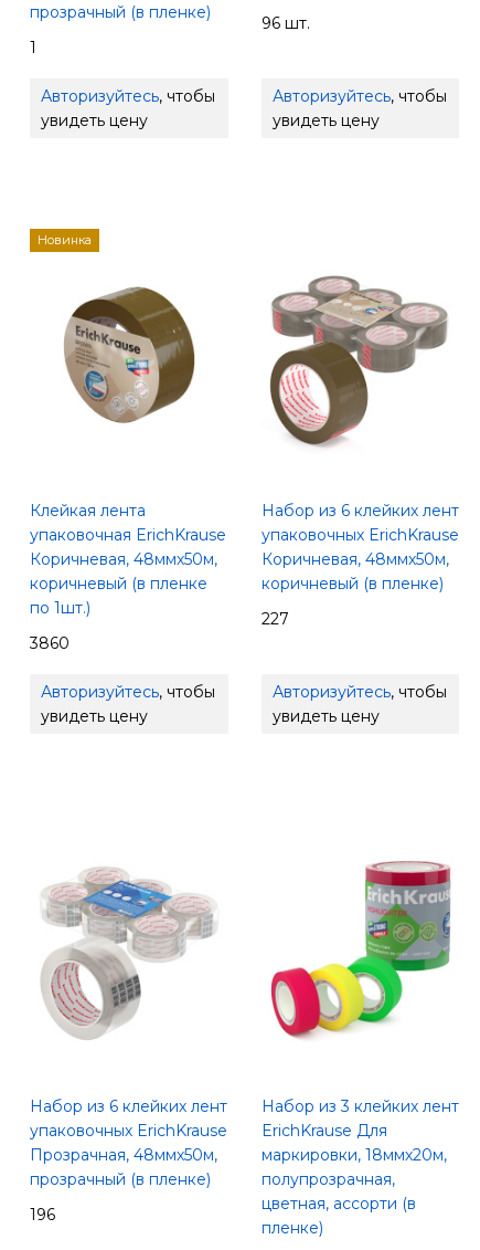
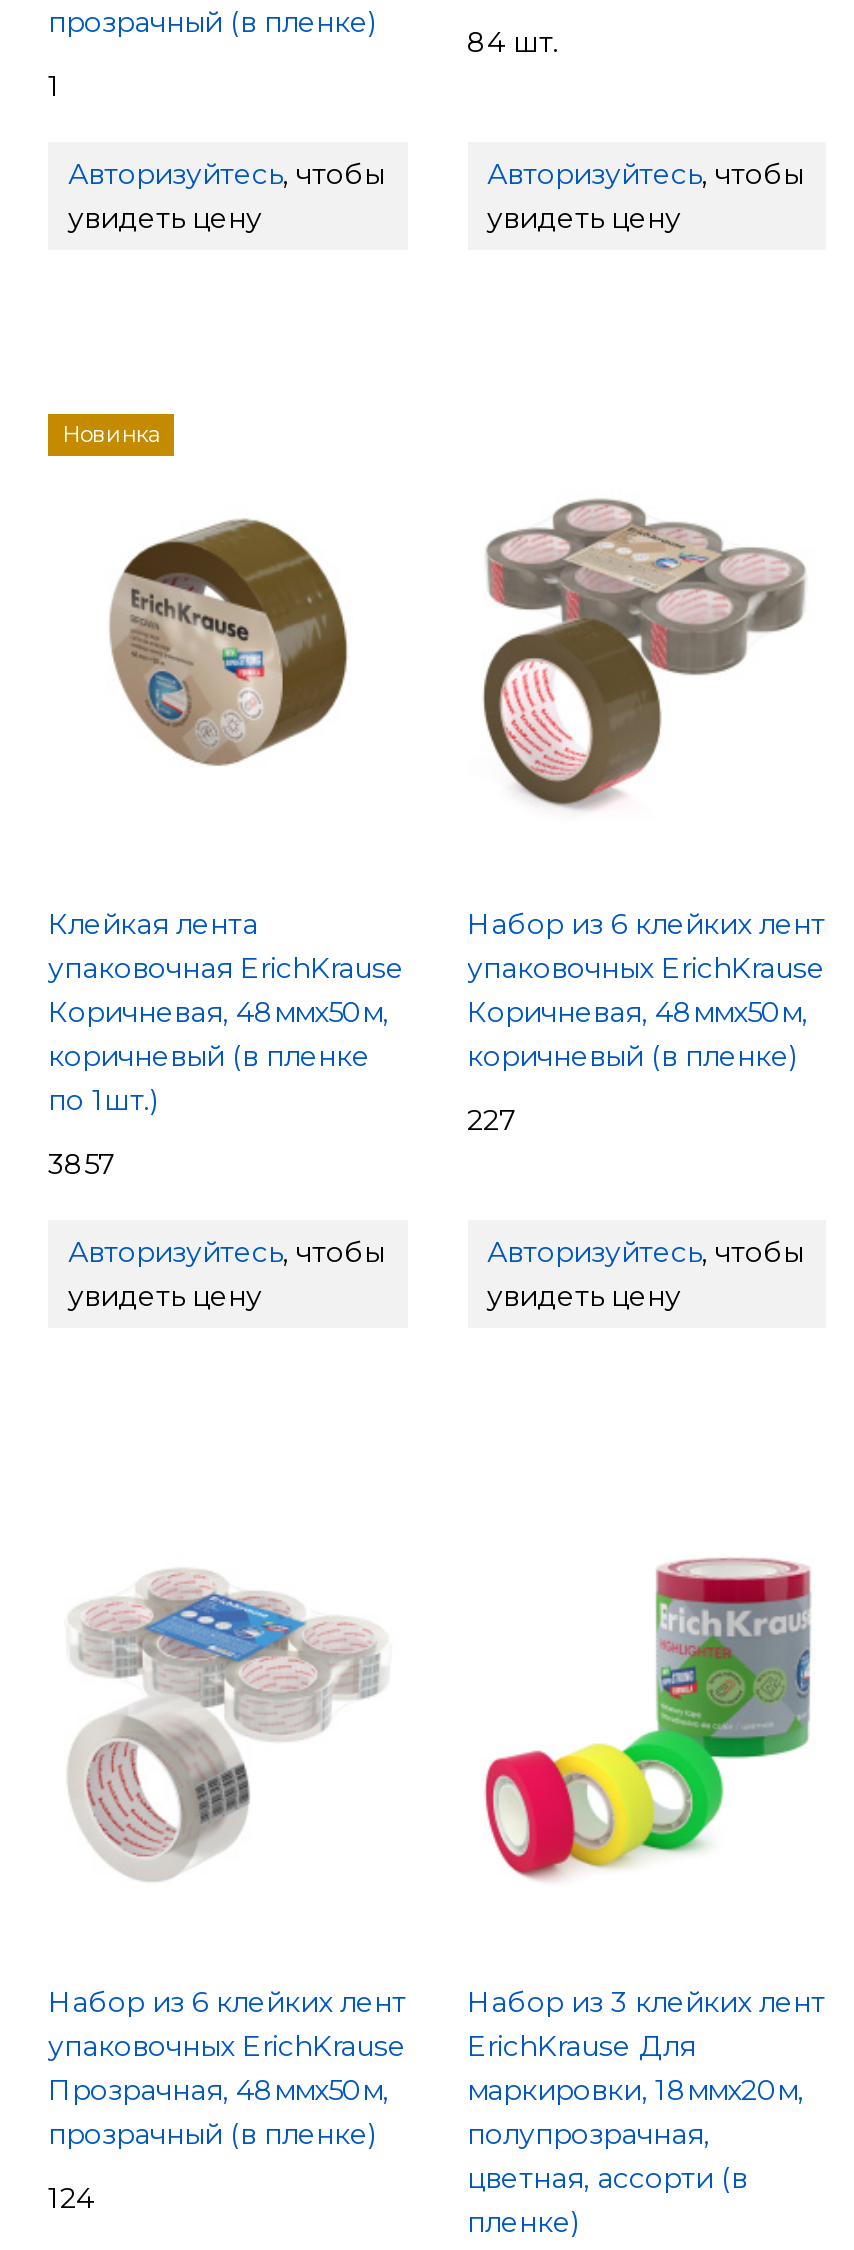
- 96 шт.
+ 84 шт.

- 3860
+ 3857

- 196
+ 124
